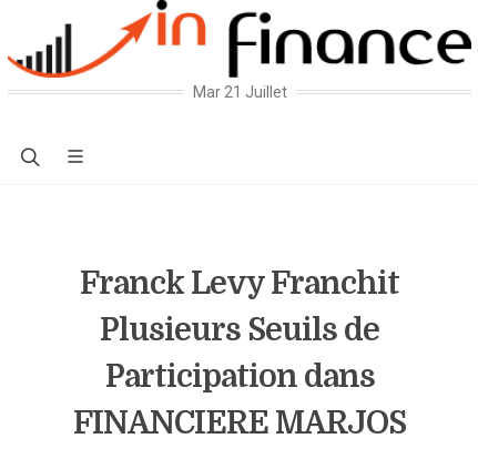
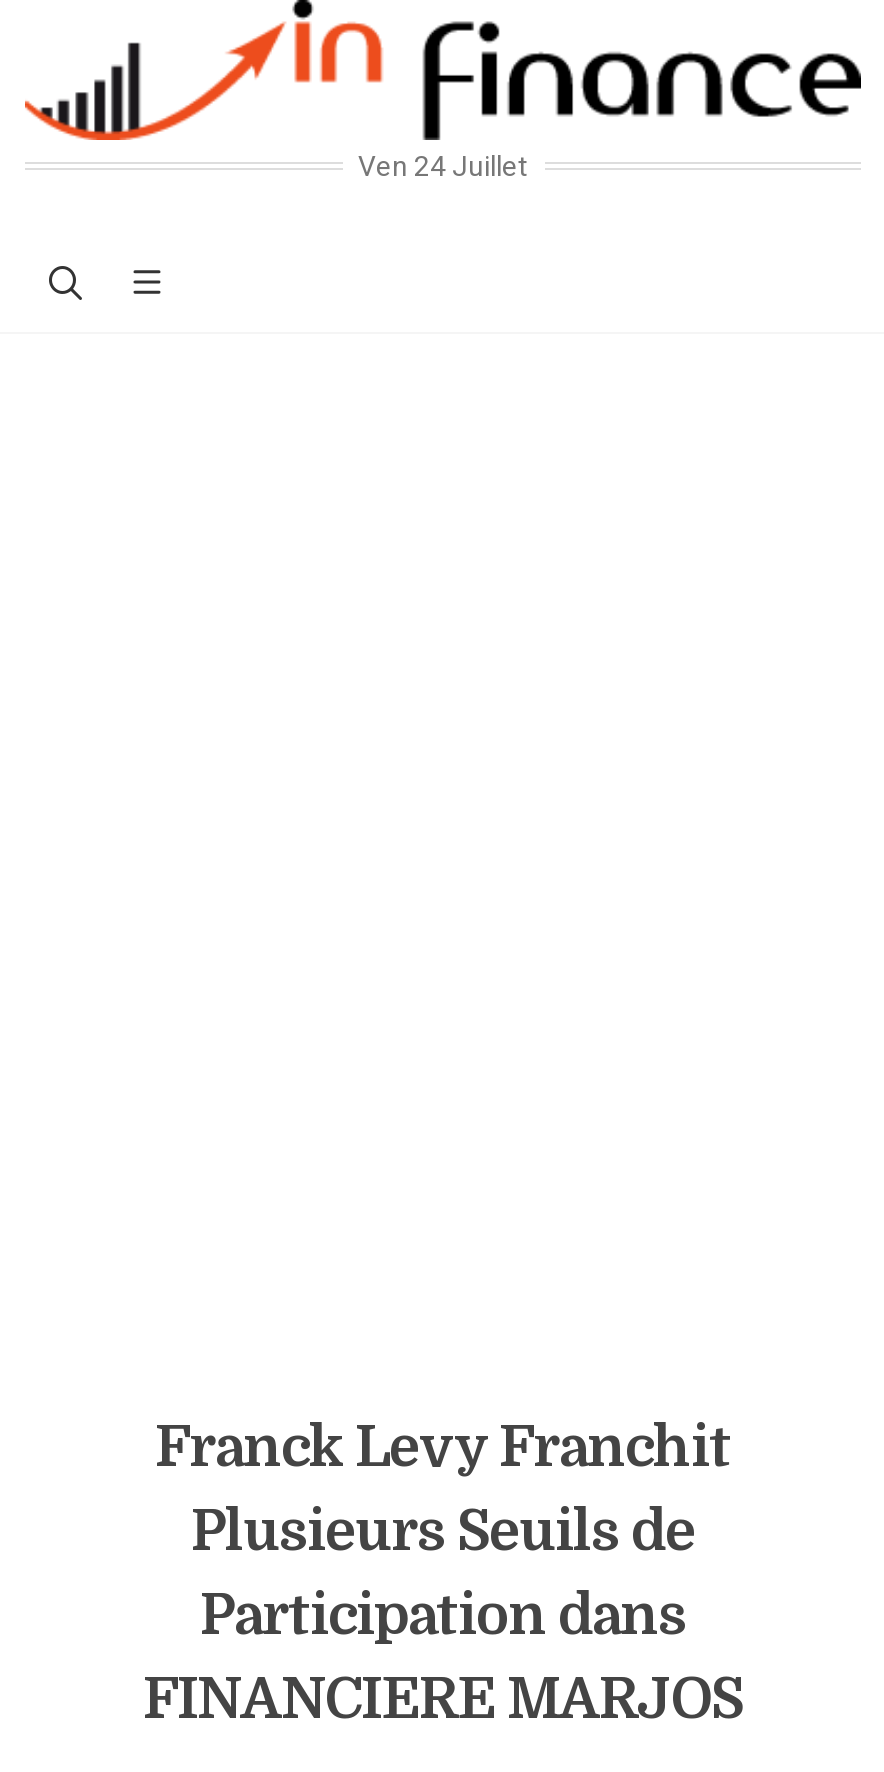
- Mar 21 Juillet
+ Ven 24 Juillet
